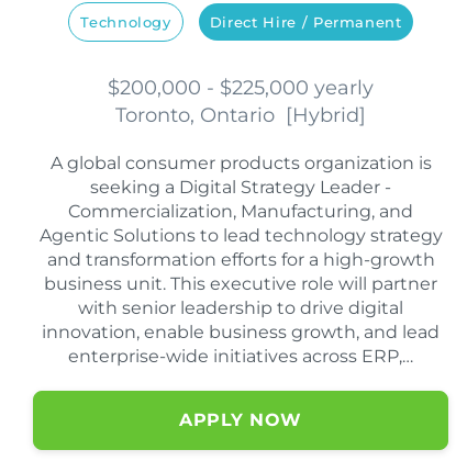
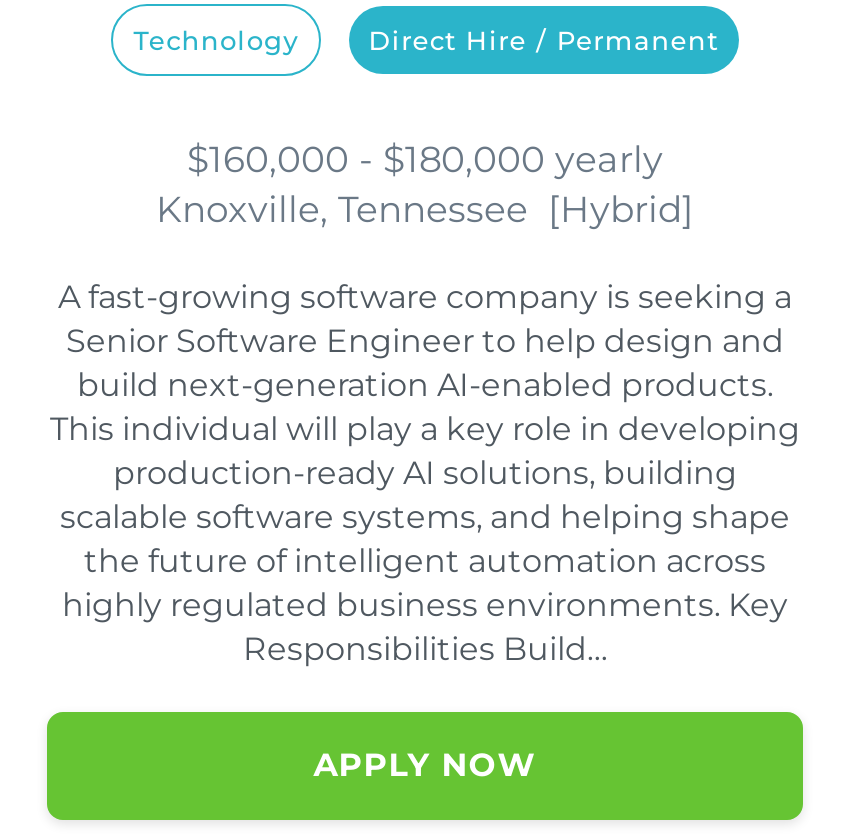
- $200,000 - $225,000 yearly
- Toronto, Ontario [Hybrid]
+ $160,000 - $180,000 yearly
+ Knoxville, Tennessee [Hybrid]

- A global consumer products organization is
- seeking a Digital Strategy Leader -
- Commercialization, Manufacturing, and
- Agentic Solutions to lead technology strategy
- and transformation efforts for a high-growth
- business unit. This executive role will partner
- with senior leadership to drive digital
- innovation, enable business growth, and lead
- enterprise-wide initiatives across ERP,…
+ A fast-growing software company is seeking a
+ Senior Software Engineer to help design and
+ build next-generation AI-enabled products.
+ This individual will play a key role in developing
+ production-ready AI solutions, building
+ scalable software systems, and helping shape
+ the future of intelligent automation across
+ highly regulated business environments. Key
+ Responsibilities Build…
